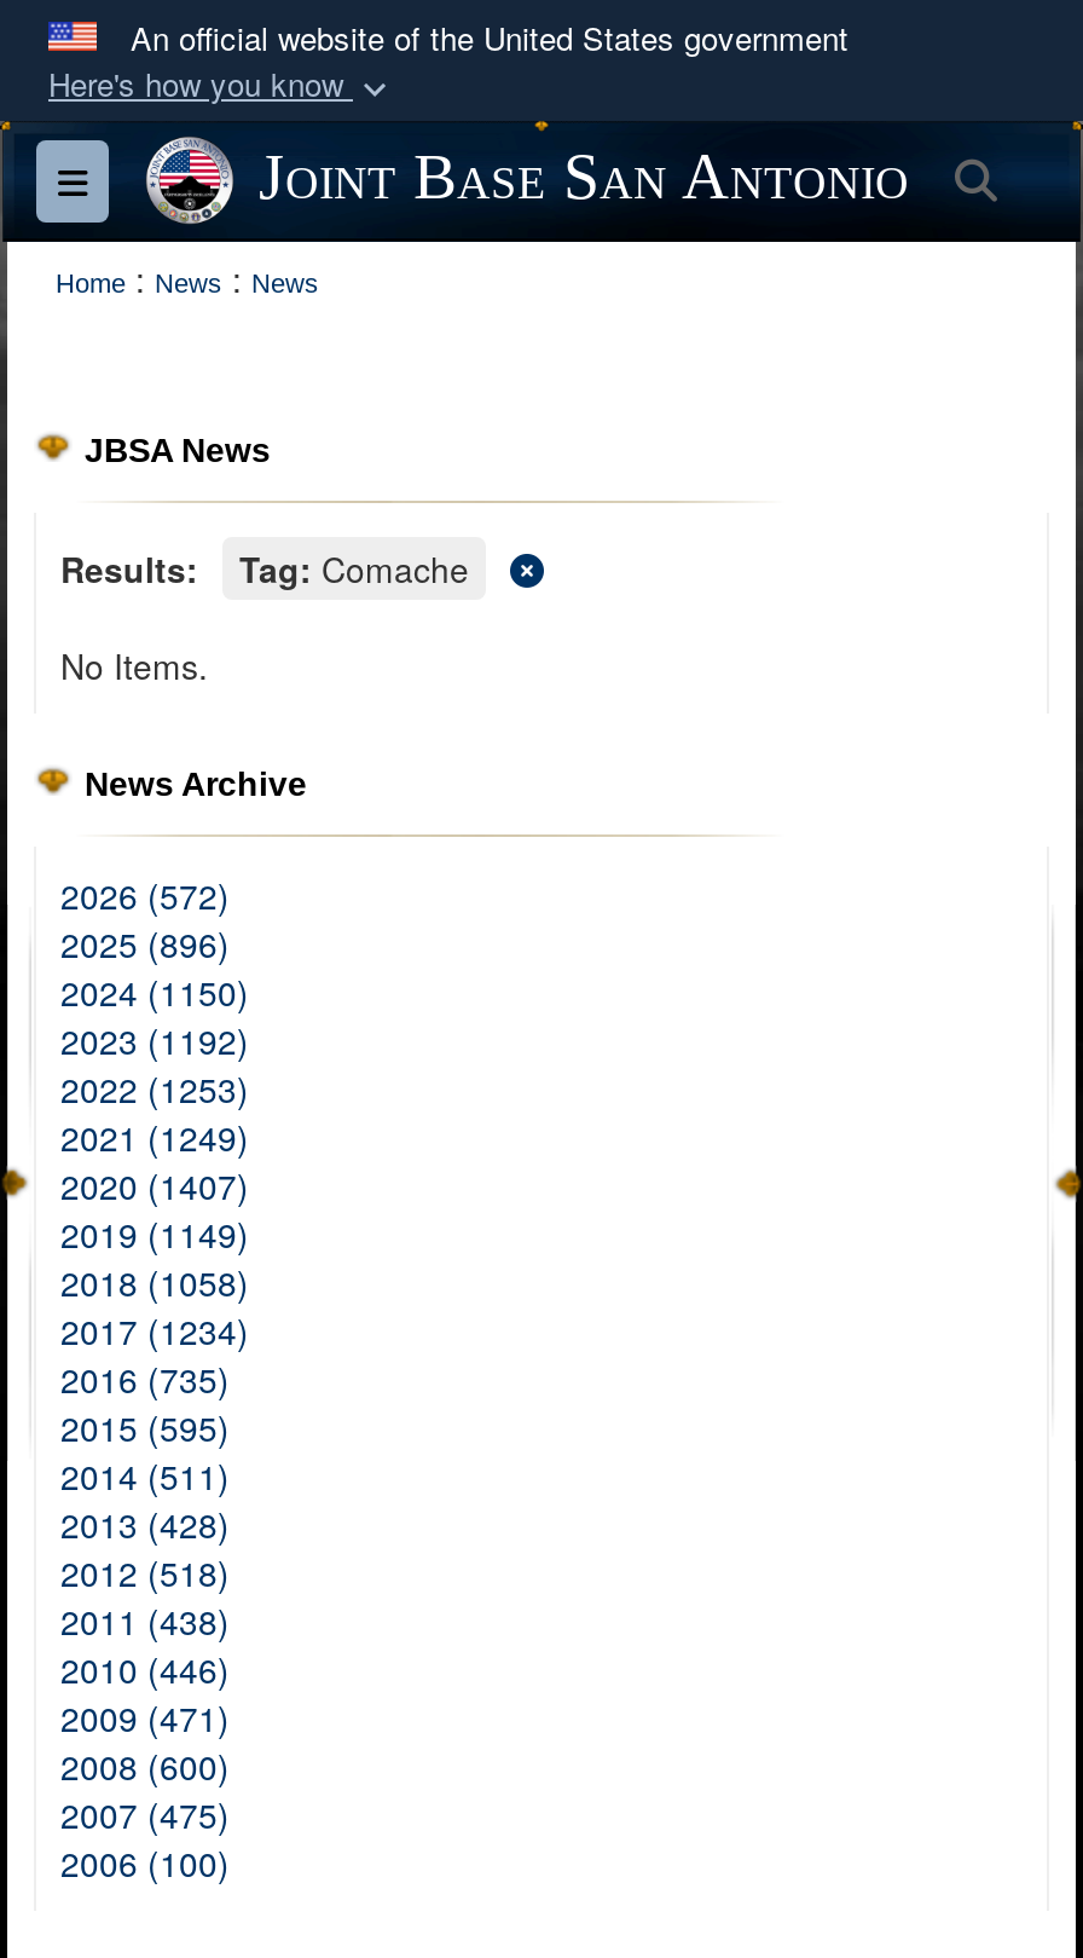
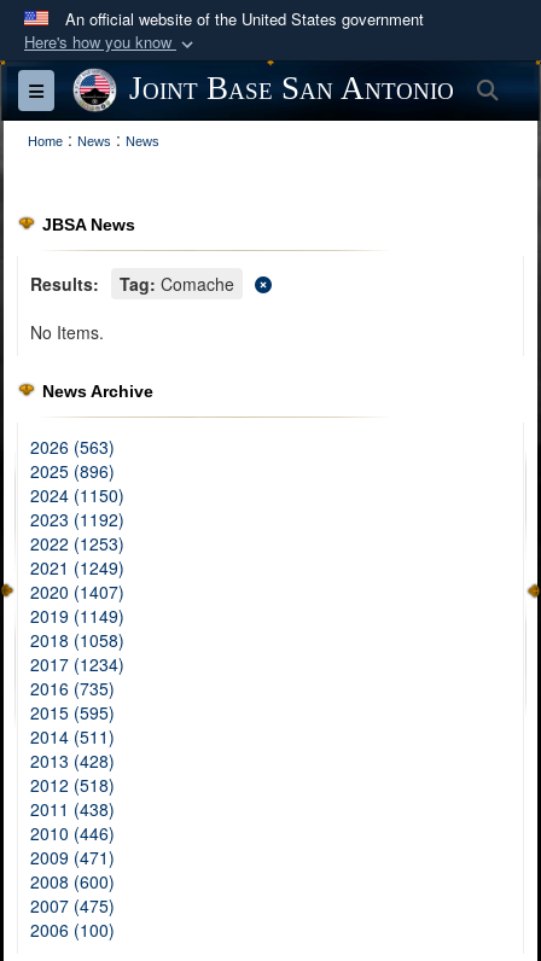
- 2026 (572)
+ 2026 (563)
